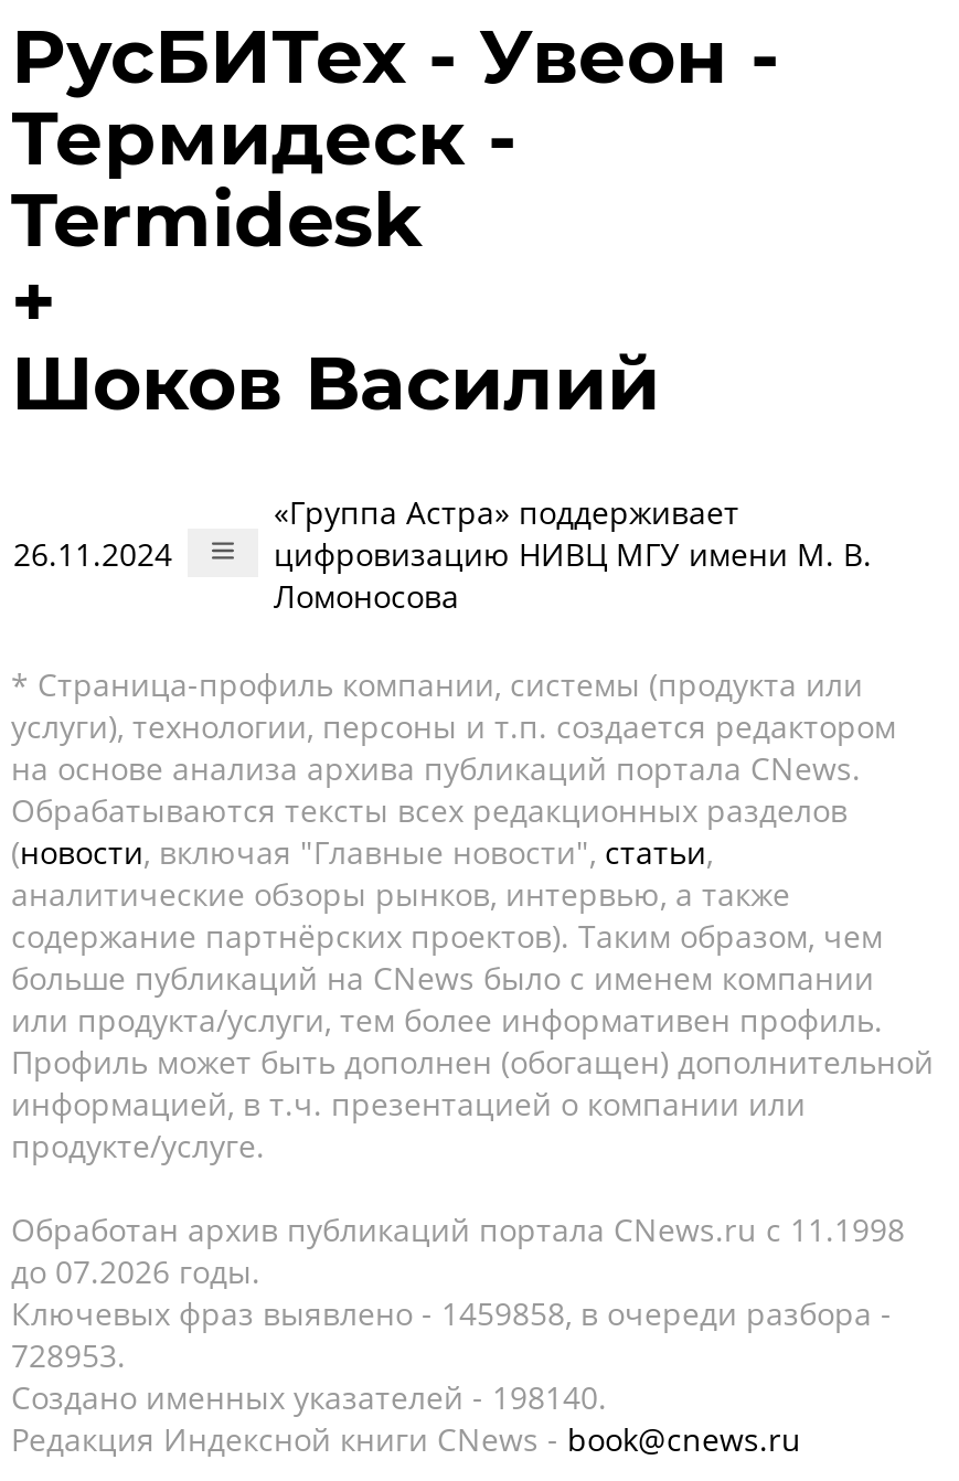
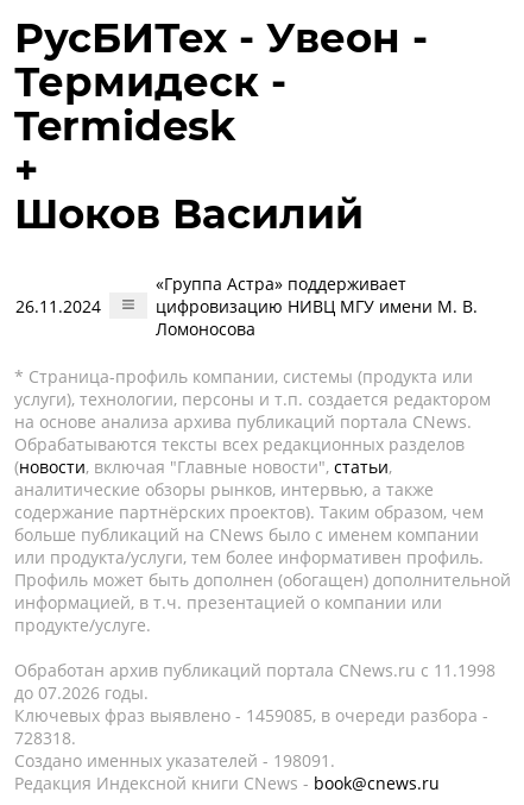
- Ключевых фраз выявлено - 1459858, в очереди разбора -
+ Ключевых фраз выявлено - 1459085, в очереди разбора -

- 728953.
+ 728318.

- Создано именных указателей - 198140.
+ Создано именных указателей - 198091.
